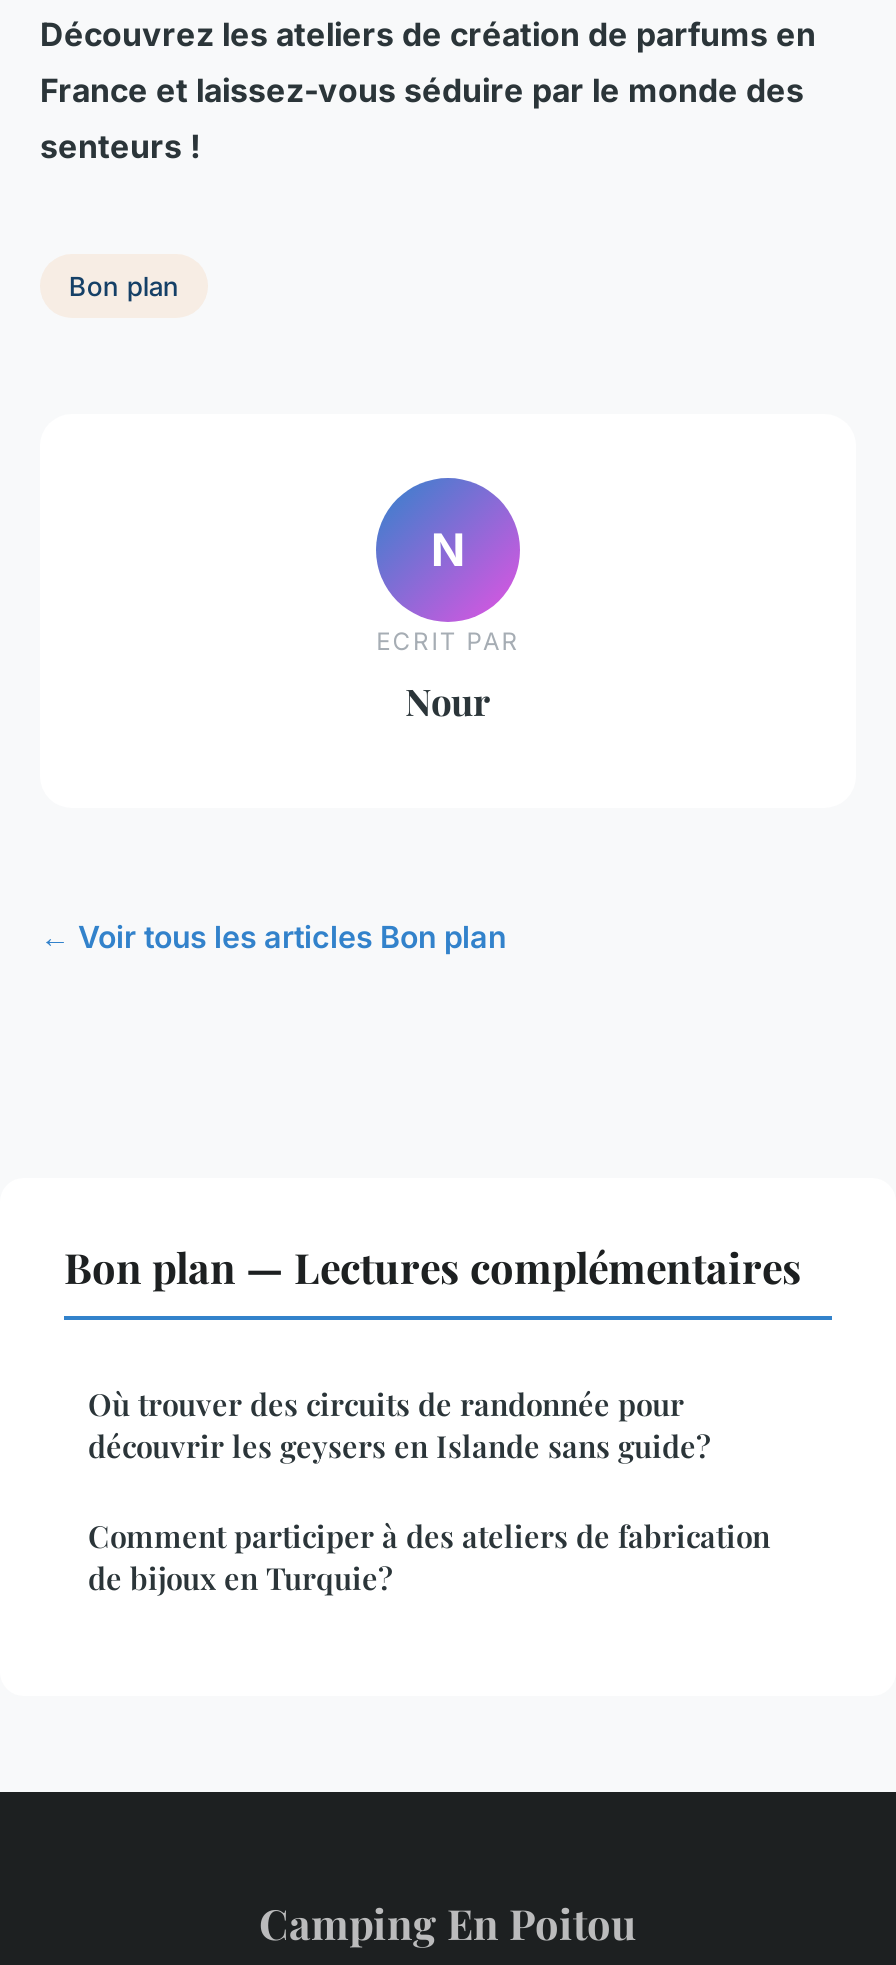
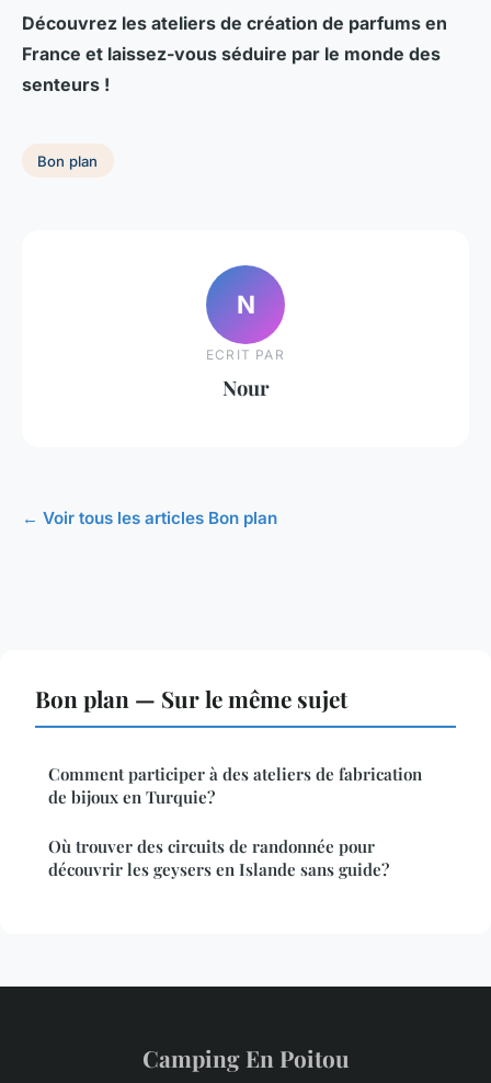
- Bon plan — Lectures complémentaires
+ Bon plan — Sur le même sujet

moved down: Où trouver des circuits de randonnée pour | découvrir les geysers en Islande sans guide?

moved up: Comment participer à des ateliers de fabrication | de bijoux en Turquie?
